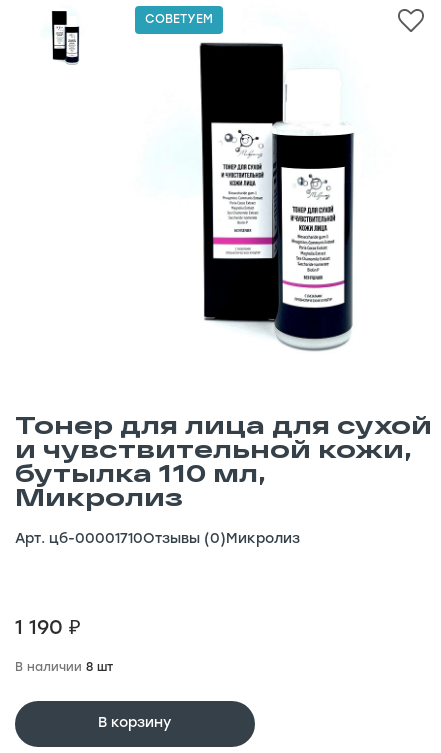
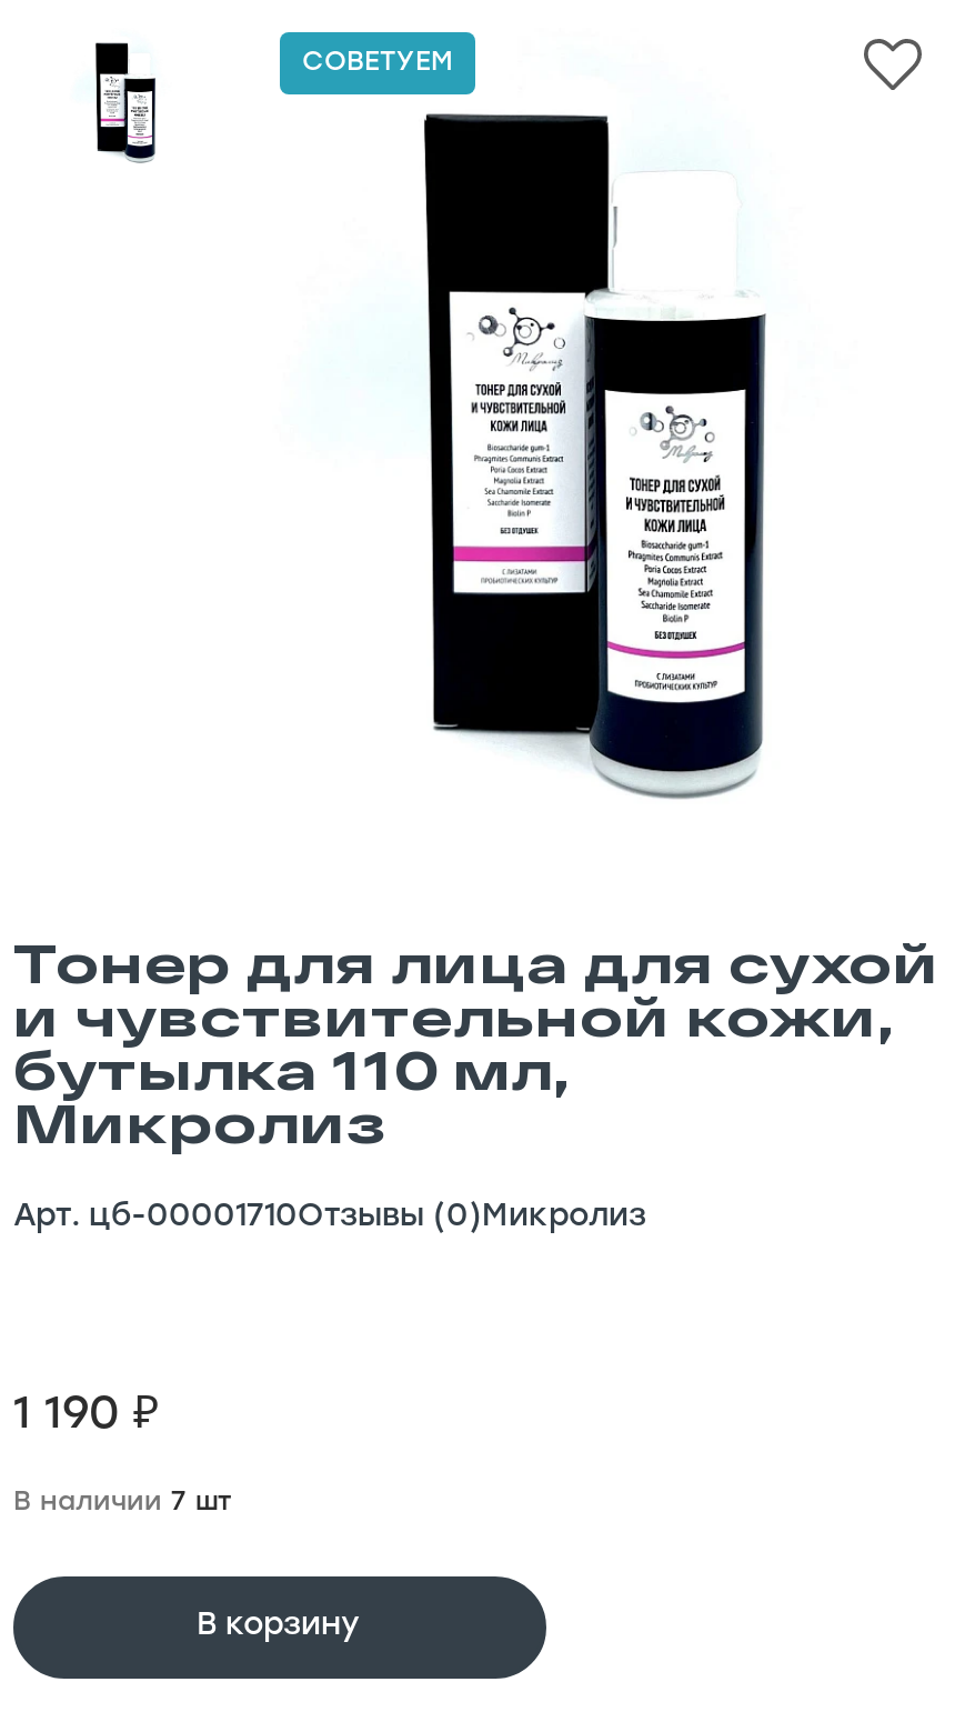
- В наличии 8 шт
+ В наличии 7 шт
